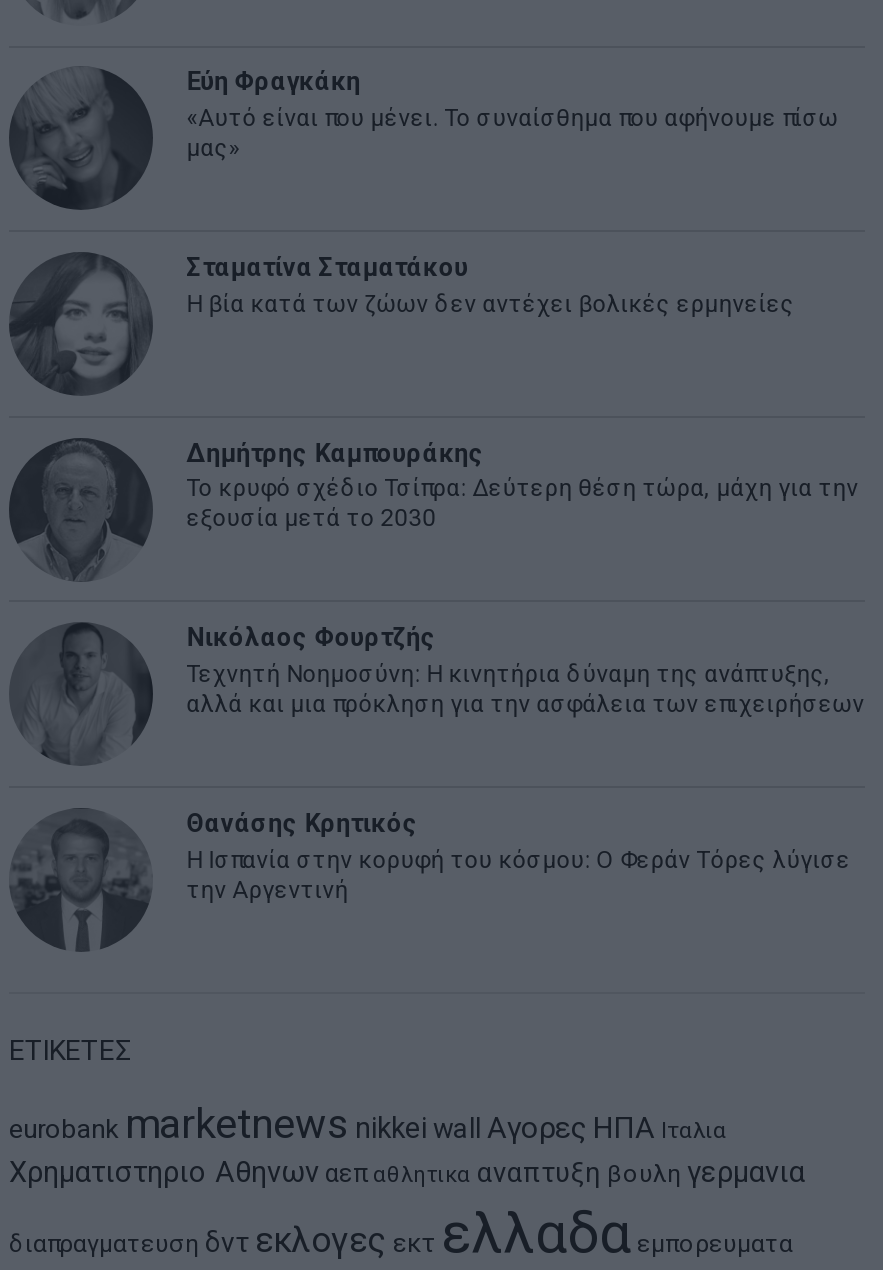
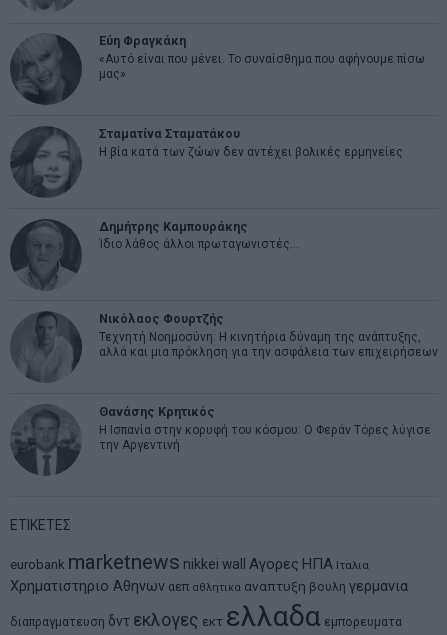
- Το κρυφό σχέδιο Τσίπρα: Δεύτερη θέση τώρα, μάχη για την
- εξουσία μετά το 2030
+ Ίδιο λάθος άλλοι πρωταγωνιστές…
